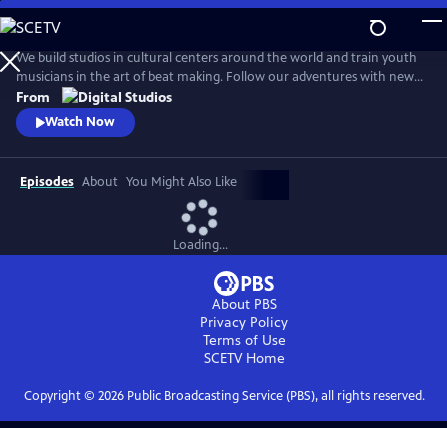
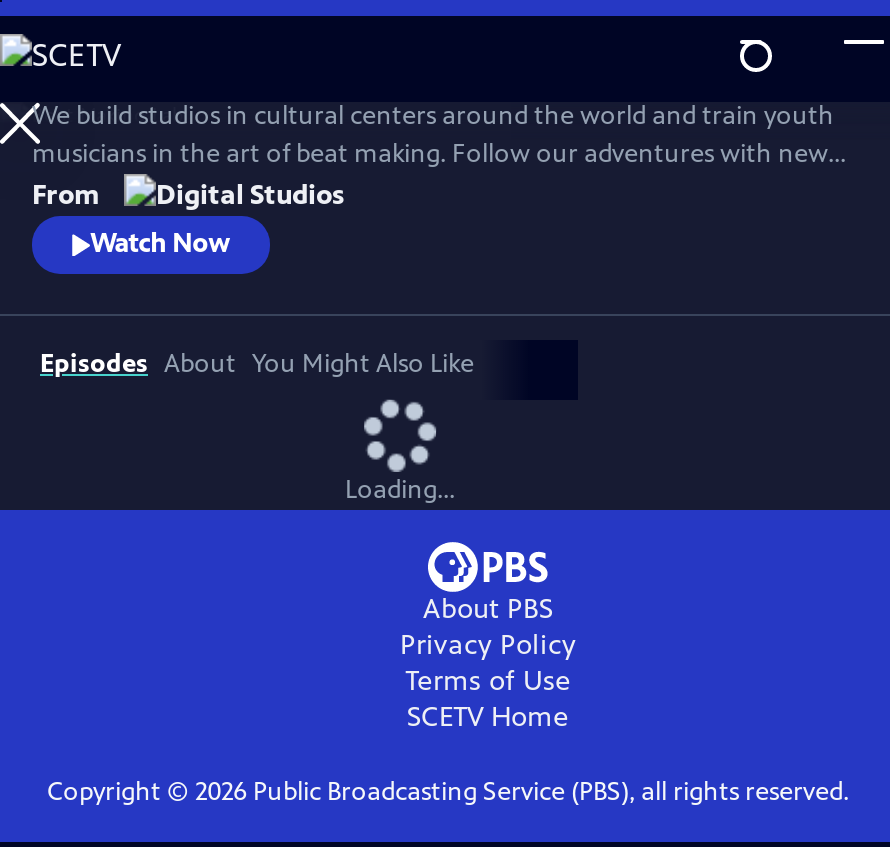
- [image]
+ [image]
